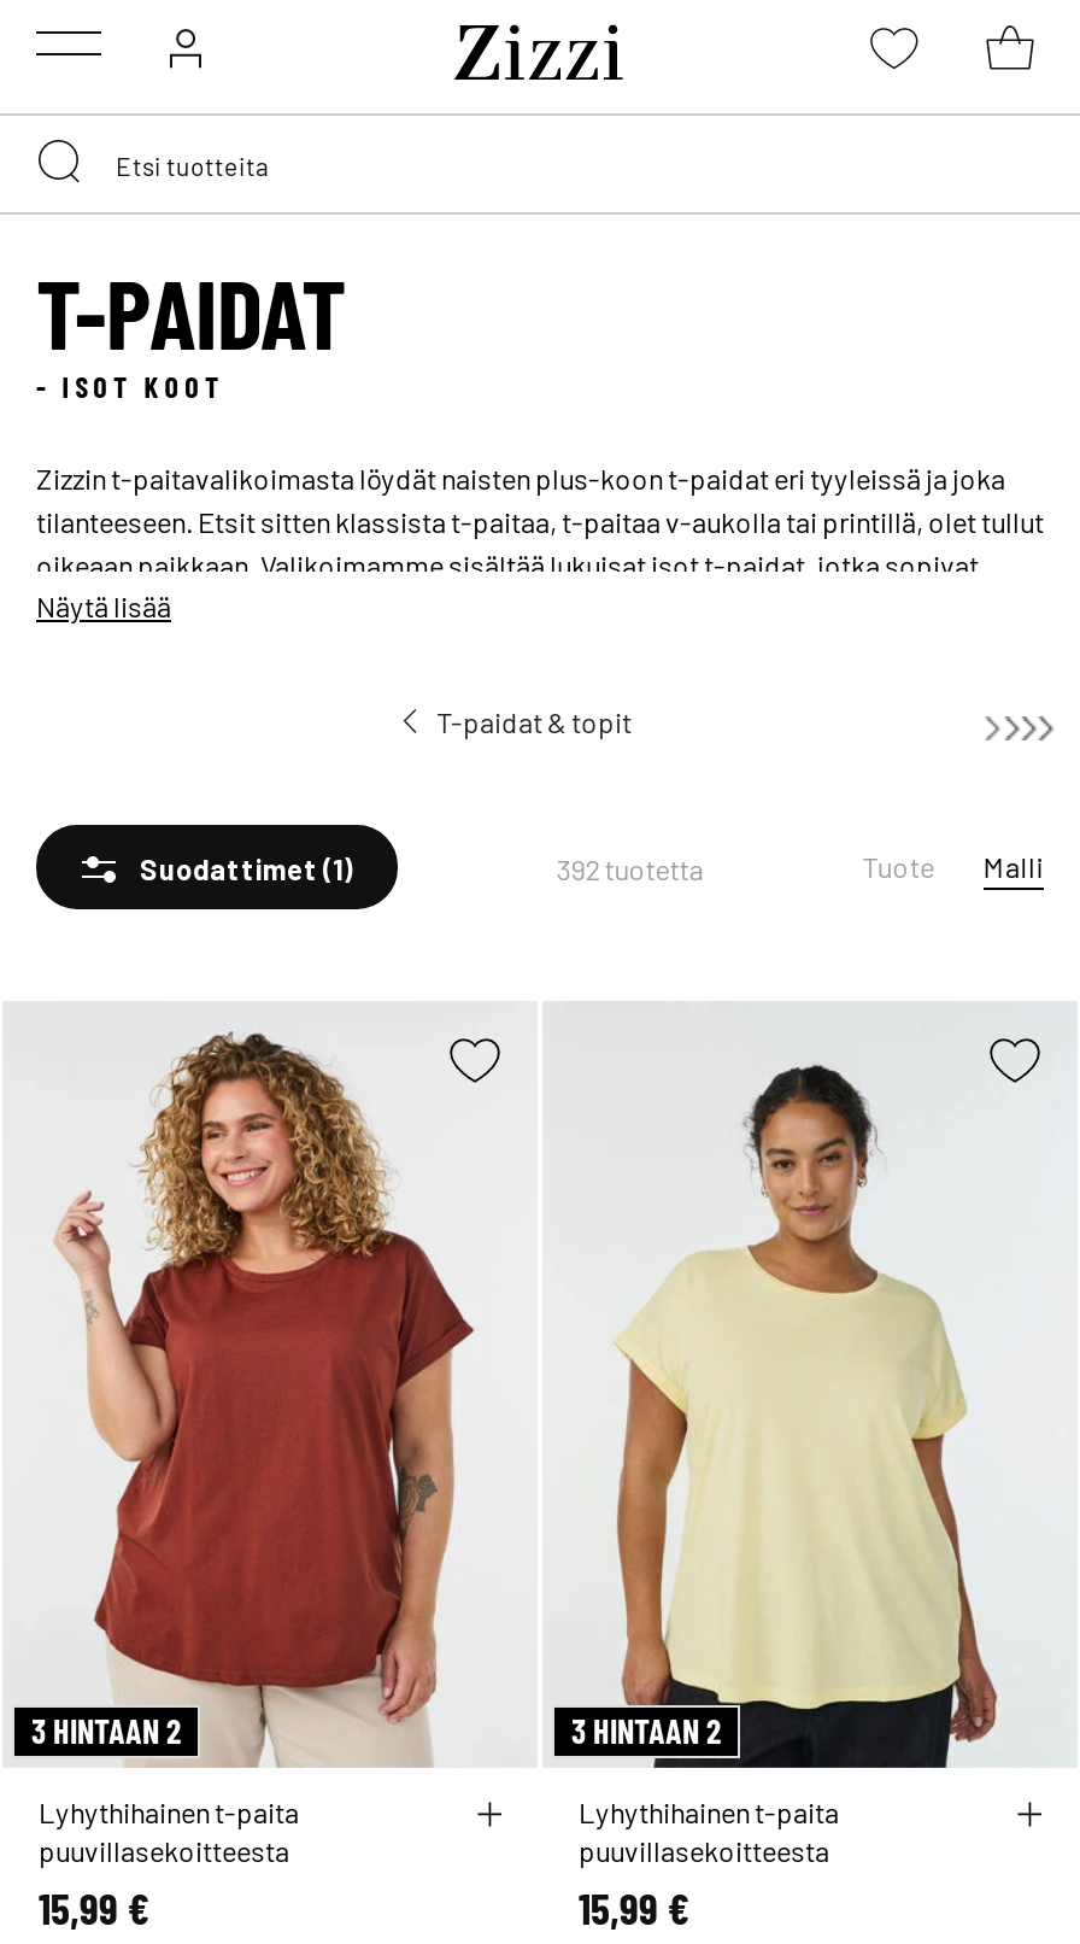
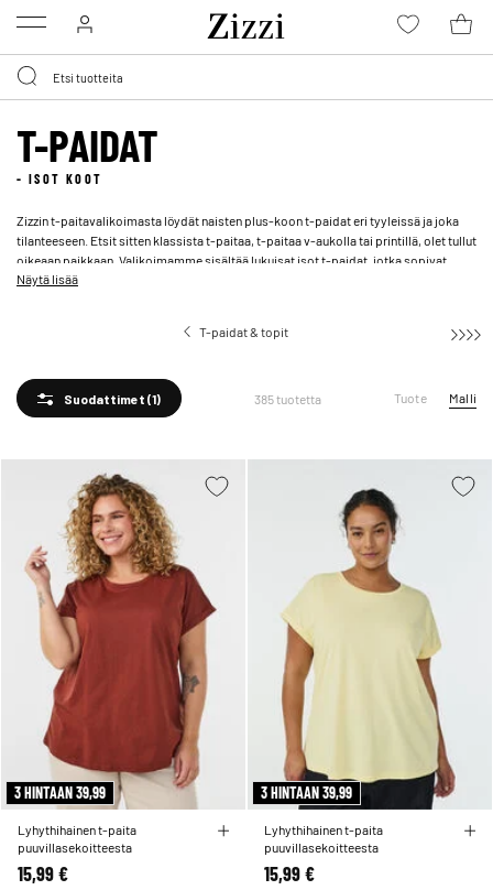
- 392 tuotetta
+ 385 tuotetta

- 3 HINTAAN 2
+ 3 HINTAAN 39,99

- 3 HINTAAN 2
+ 3 HINTAAN 39,99
